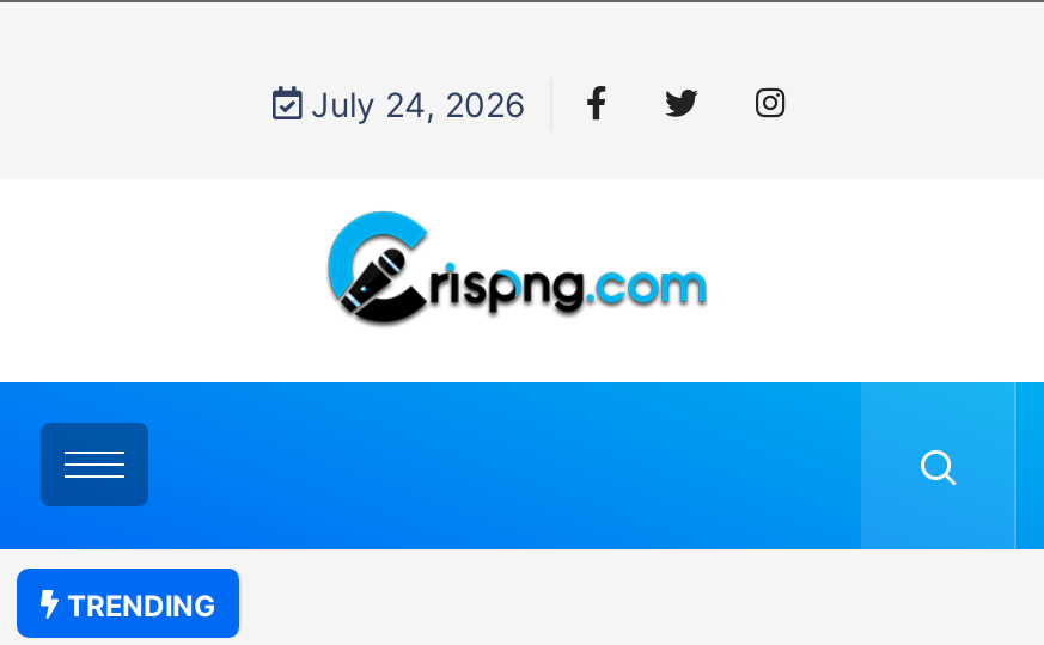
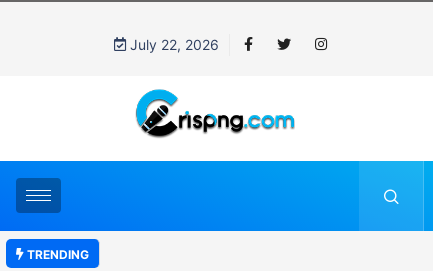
- July 24, 2026
+ July 22, 2026
